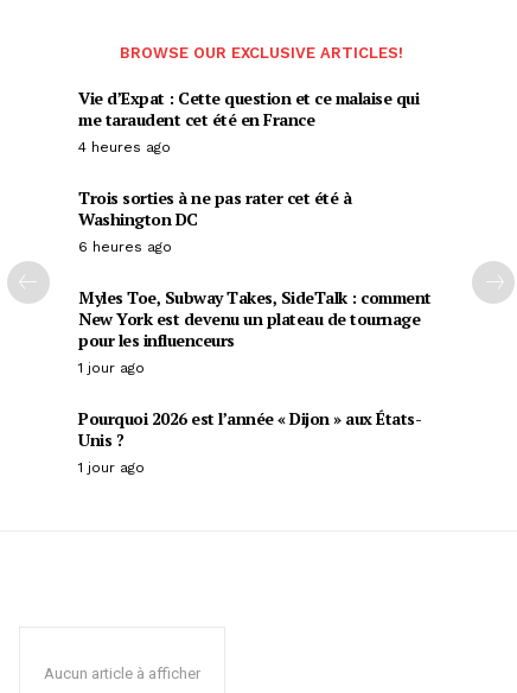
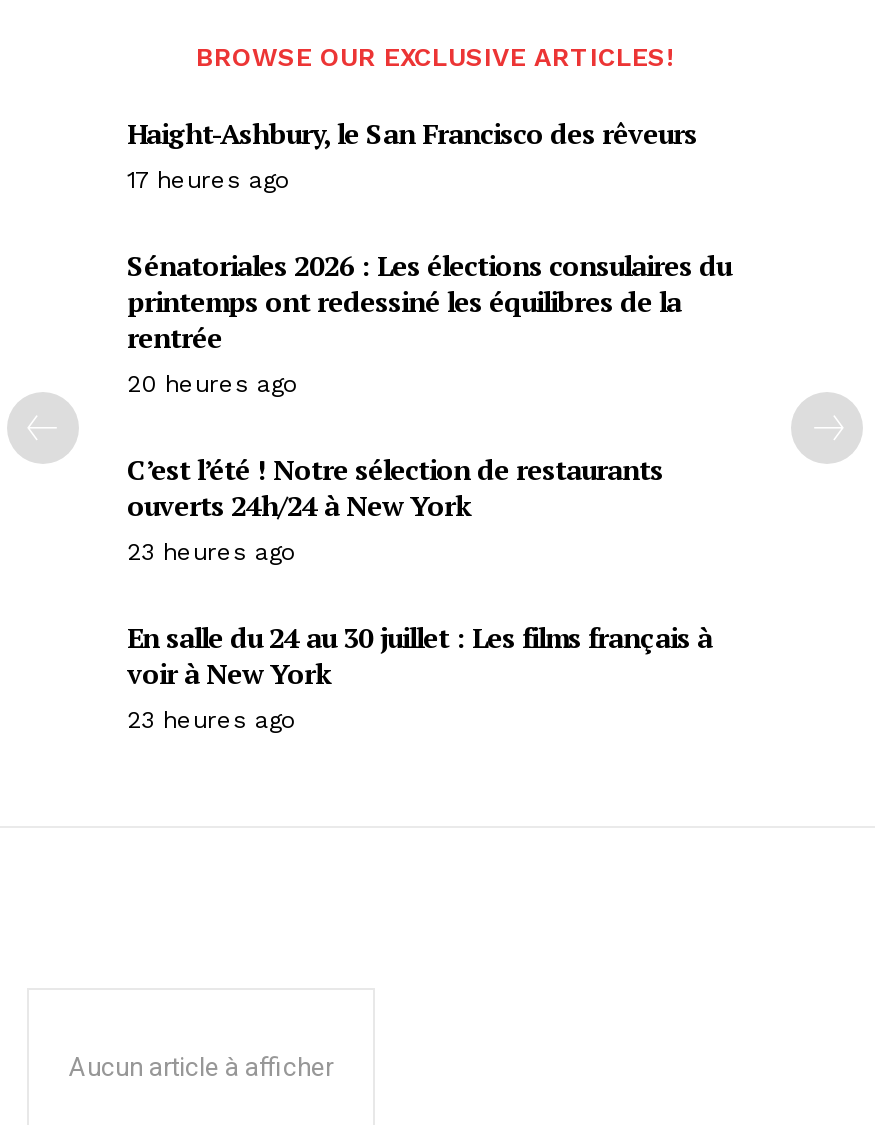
- Vie d’Expat : Cette question et ce malaise qui
- me taraudent cet été en France
- 4 heures ago
+ Haight-Ashbury, le San Francisco des rêveurs
+ 17 heures ago

- Trois sorties à ne pas rater cet été à
- Washington DC
- 6 heures ago
+ Sénatoriales 2026 : Les élections consulaires du
+ printemps ont redessiné les équilibres de la
+ rentrée
+ 20 heures ago

- Myles Toe, Subway Takes, SideTalk : comment
- New York est devenu un plateau de tournage
- pour les influenceurs
- 1 jour ago
+ C’est l’été ! Notre sélection de restaurants
+ ouverts 24h/24 à New York
+ 23 heures ago

- Pourquoi 2026 est l’année « Dijon » aux États-
- Unis ?
- 1 jour ago
+ En salle du 24 au 30 juillet : Les films français à
+ voir à New York
+ 23 heures ago
